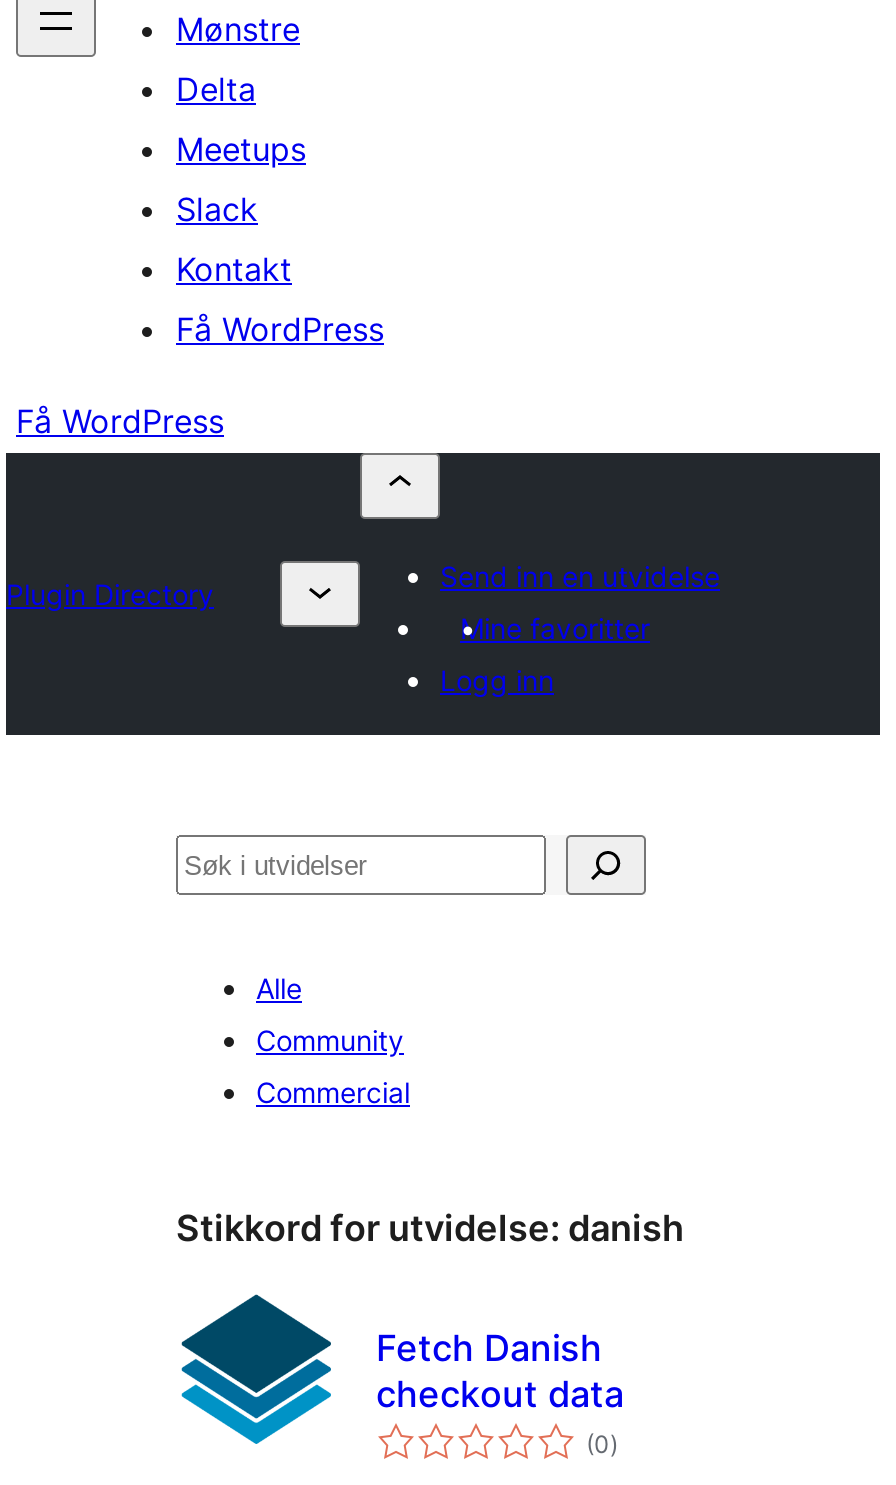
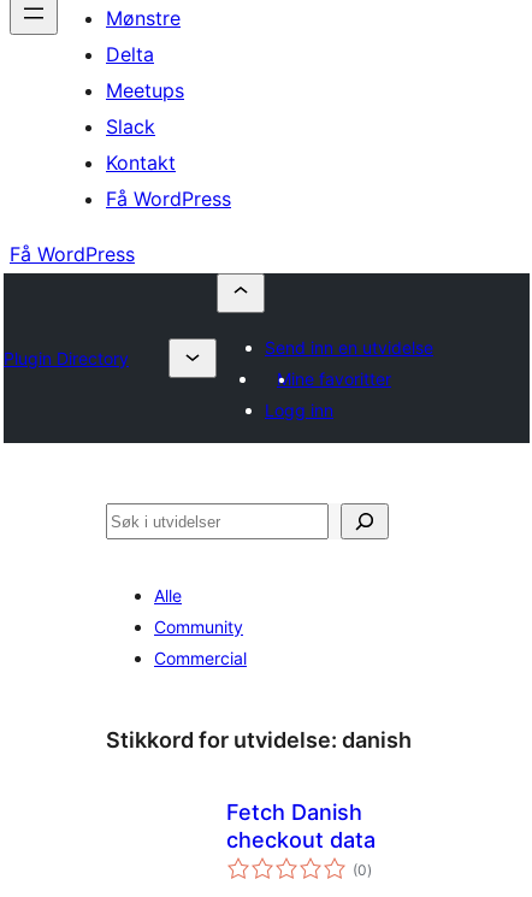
- [image]
